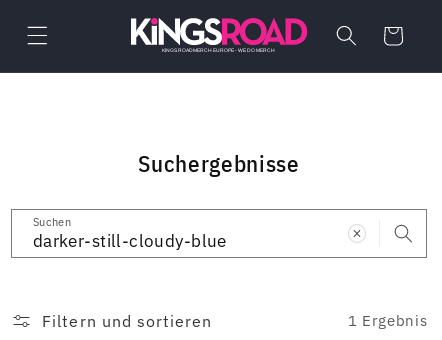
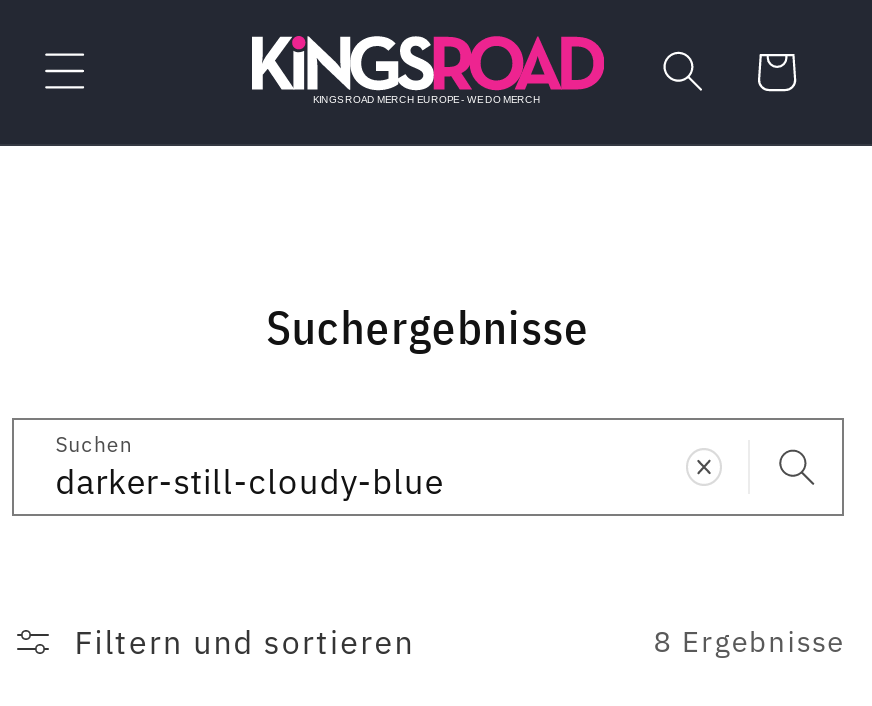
- 1 Ergebnis
+ 8 Ergebnisse
